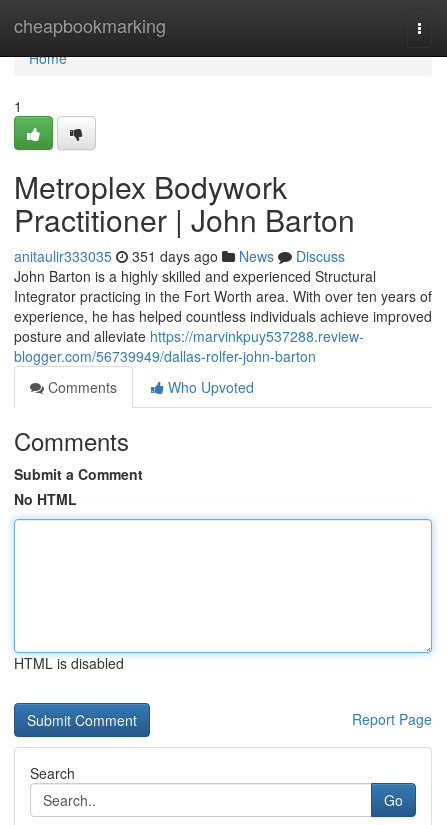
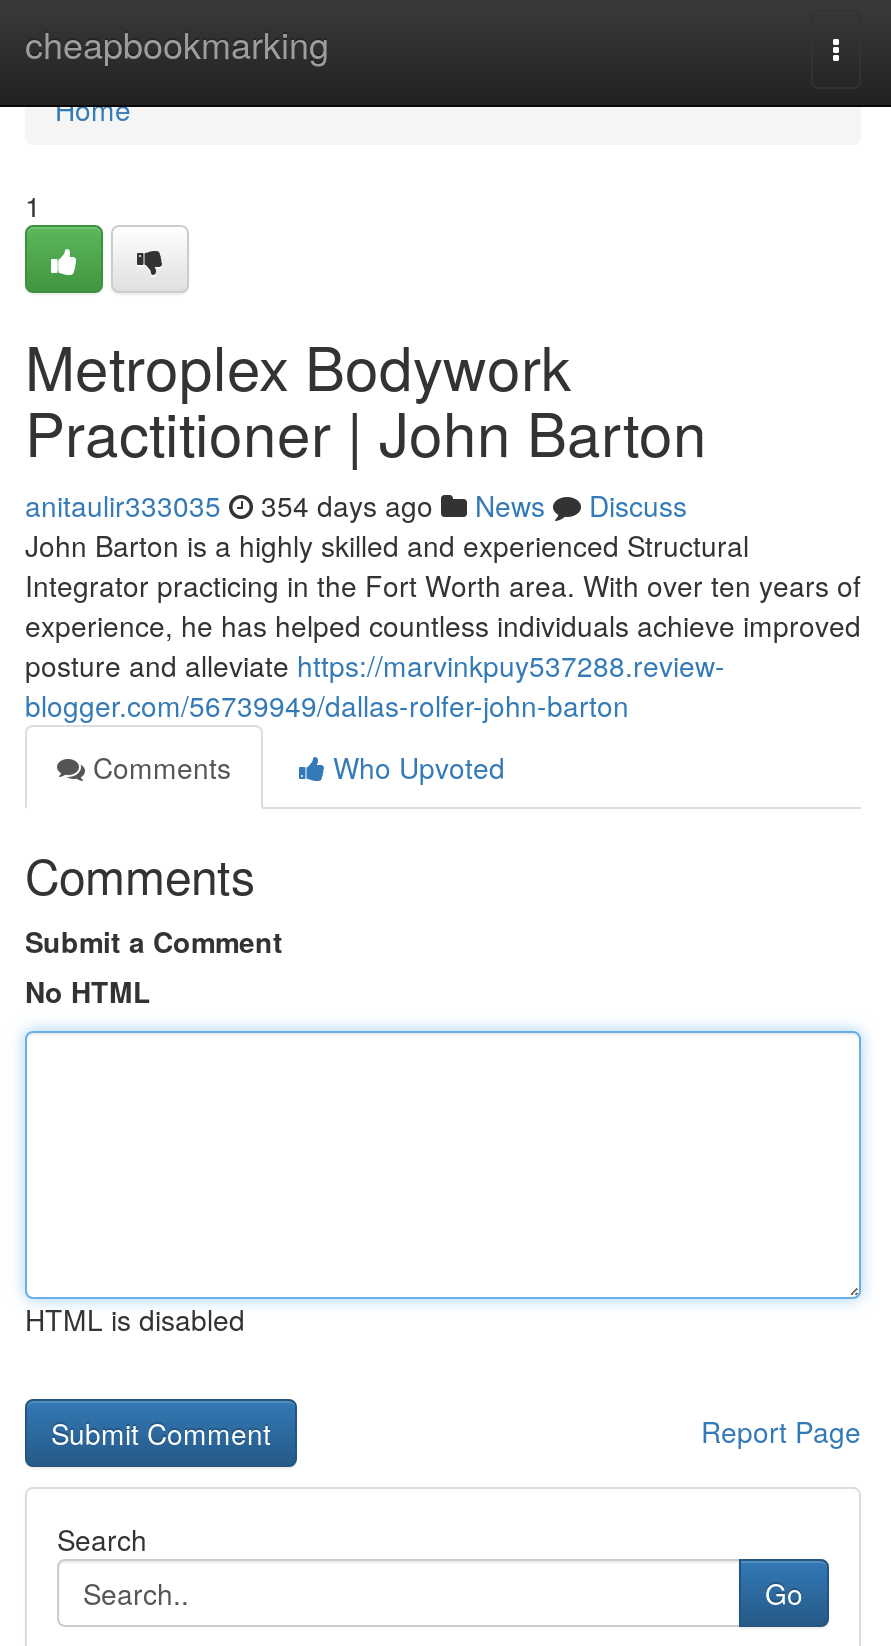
- anitaulir333035 351 days ago News Discuss
+ anitaulir333035 354 days ago News Discuss
